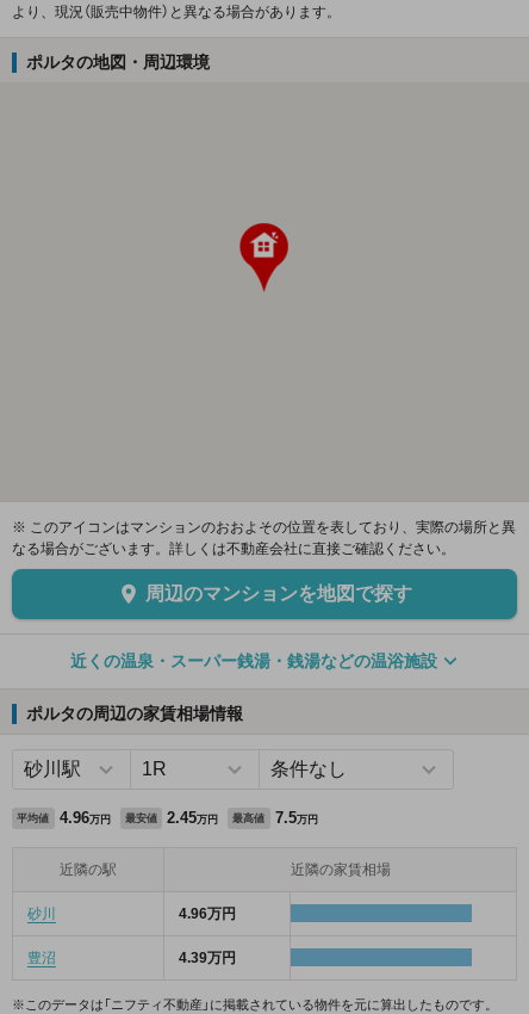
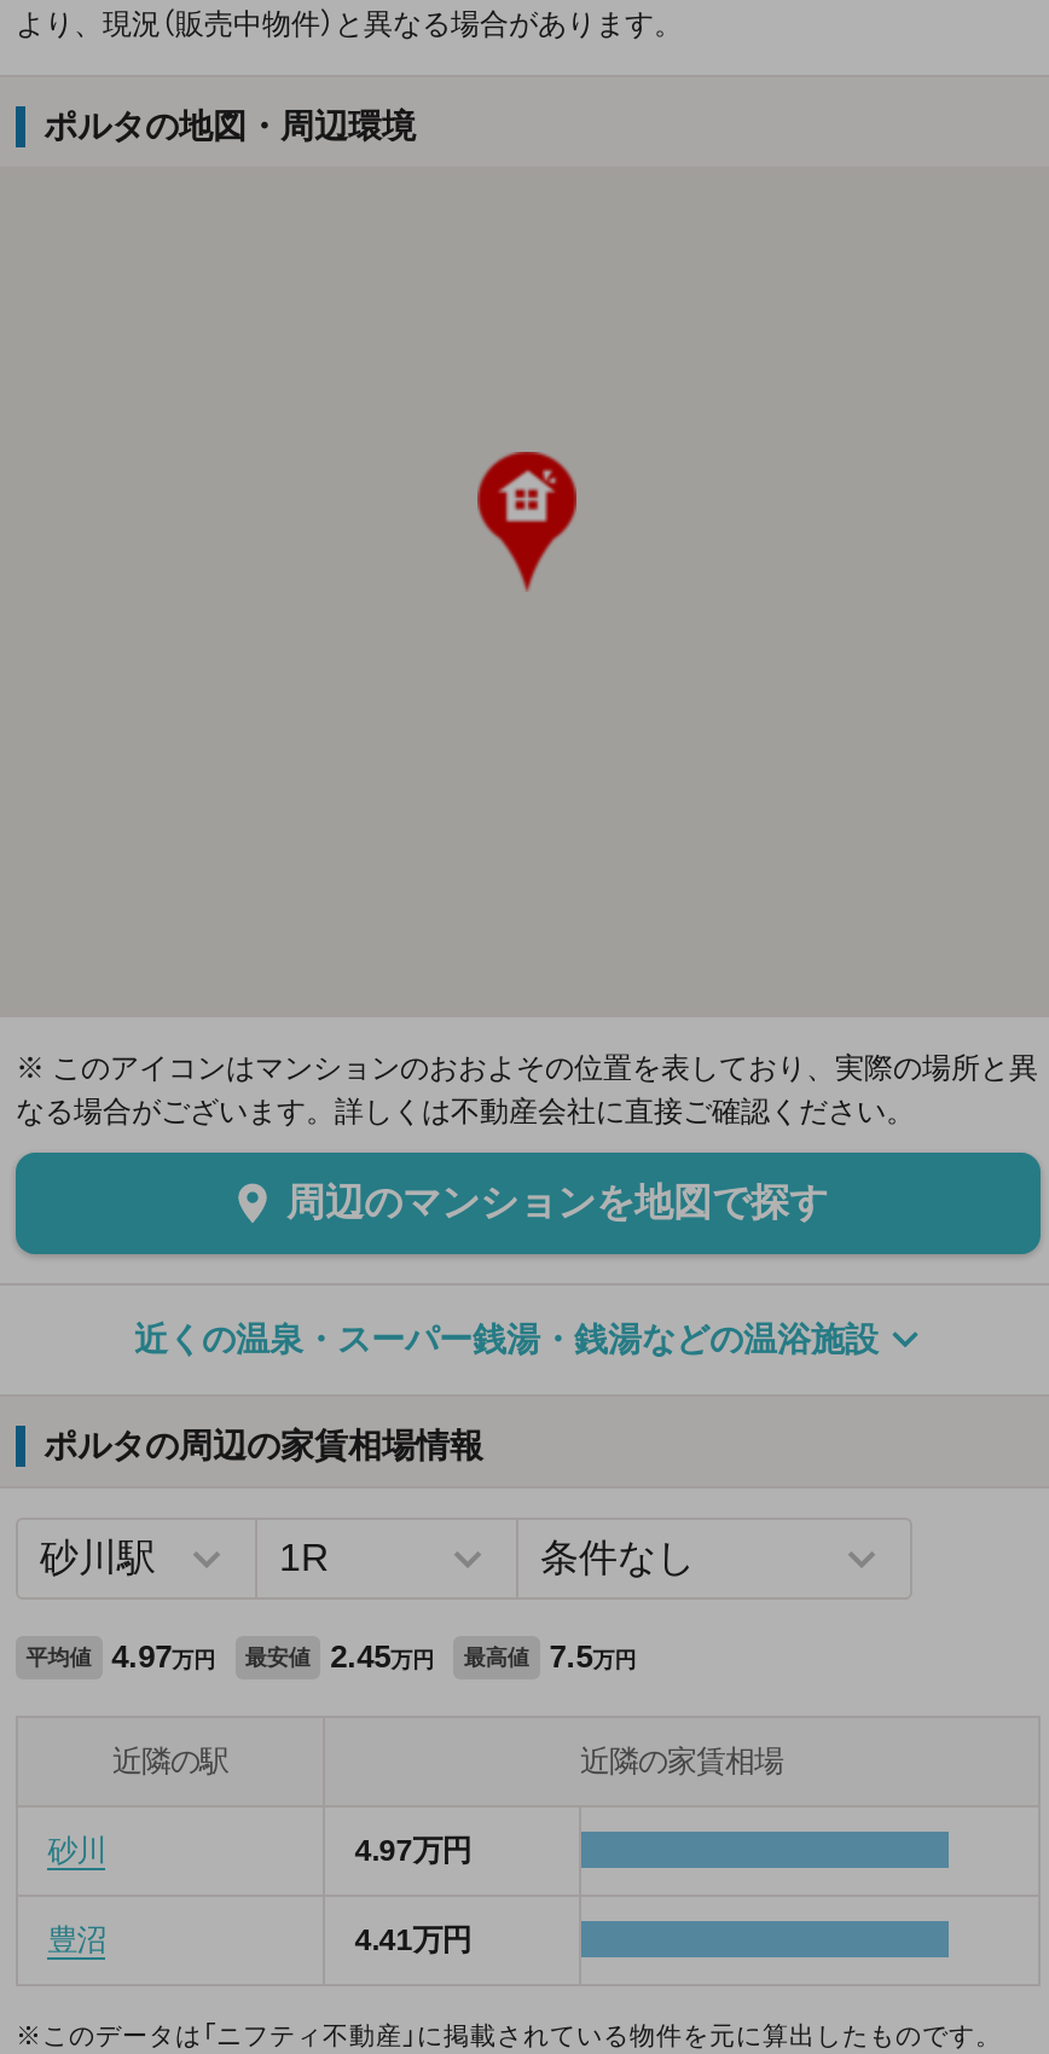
- 平均値 4.96万円 最安値 2.45万円 最高値 7.5万円
+ 平均値 4.97万円 最安値 2.45万円 最高値 7.5万円

- 4.96万円
+ 4.97万円

- 4.39万円
+ 4.41万円
